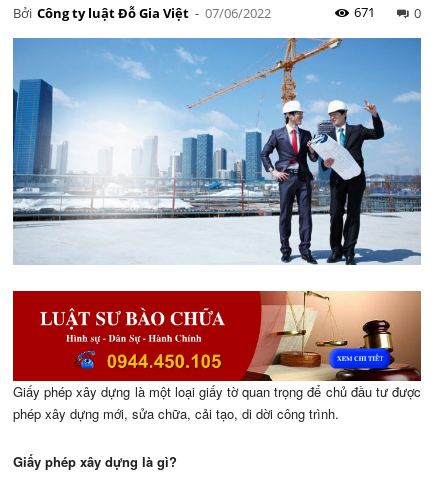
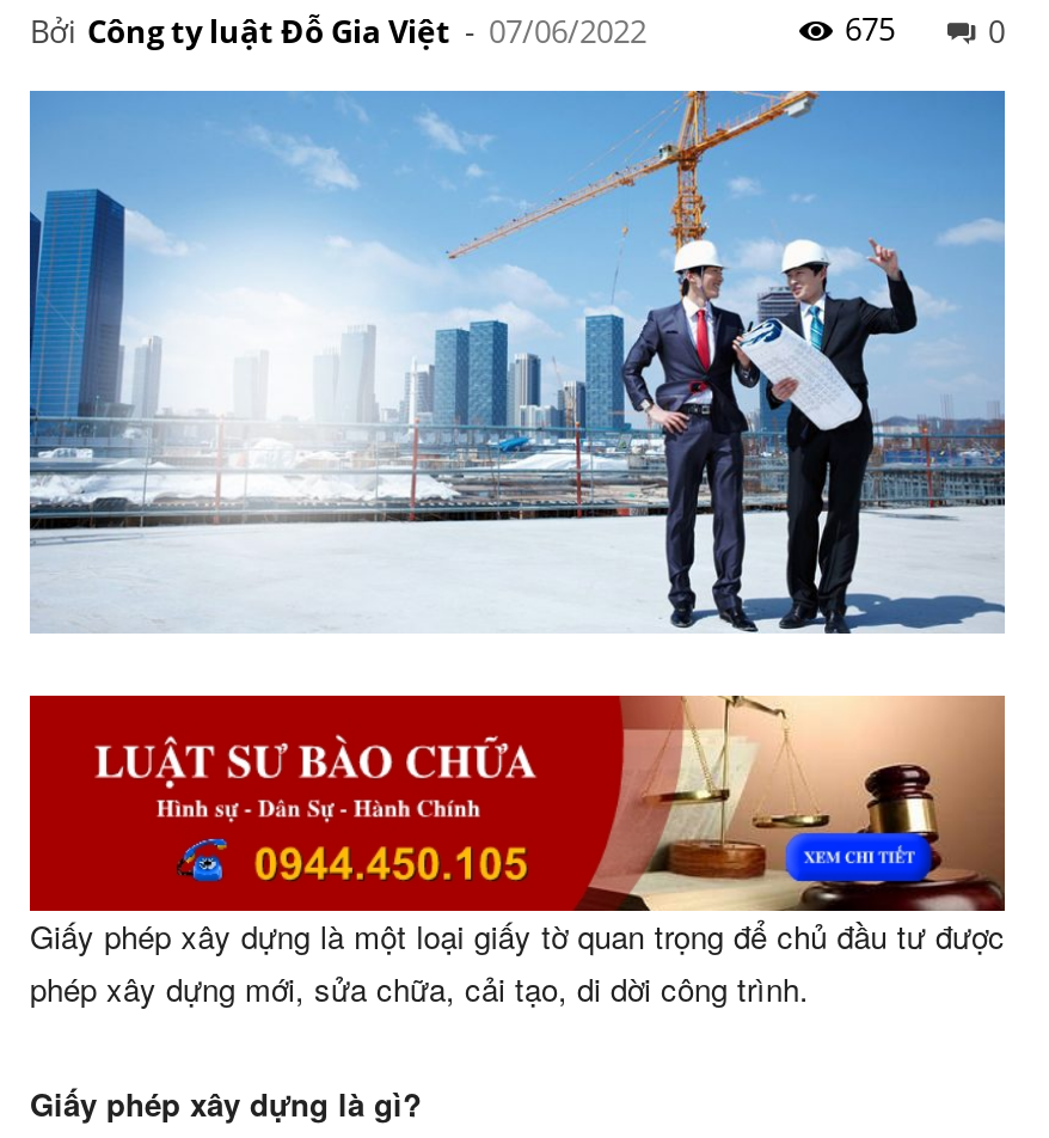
- 671
+ 675
